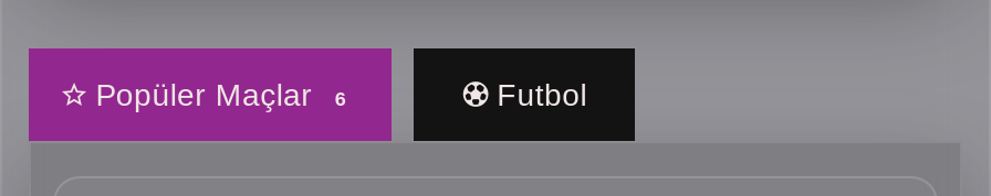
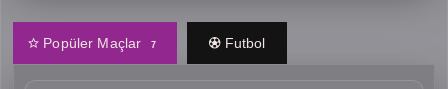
- Popüler Maçlar 6
+ Popüler Maçlar 7
